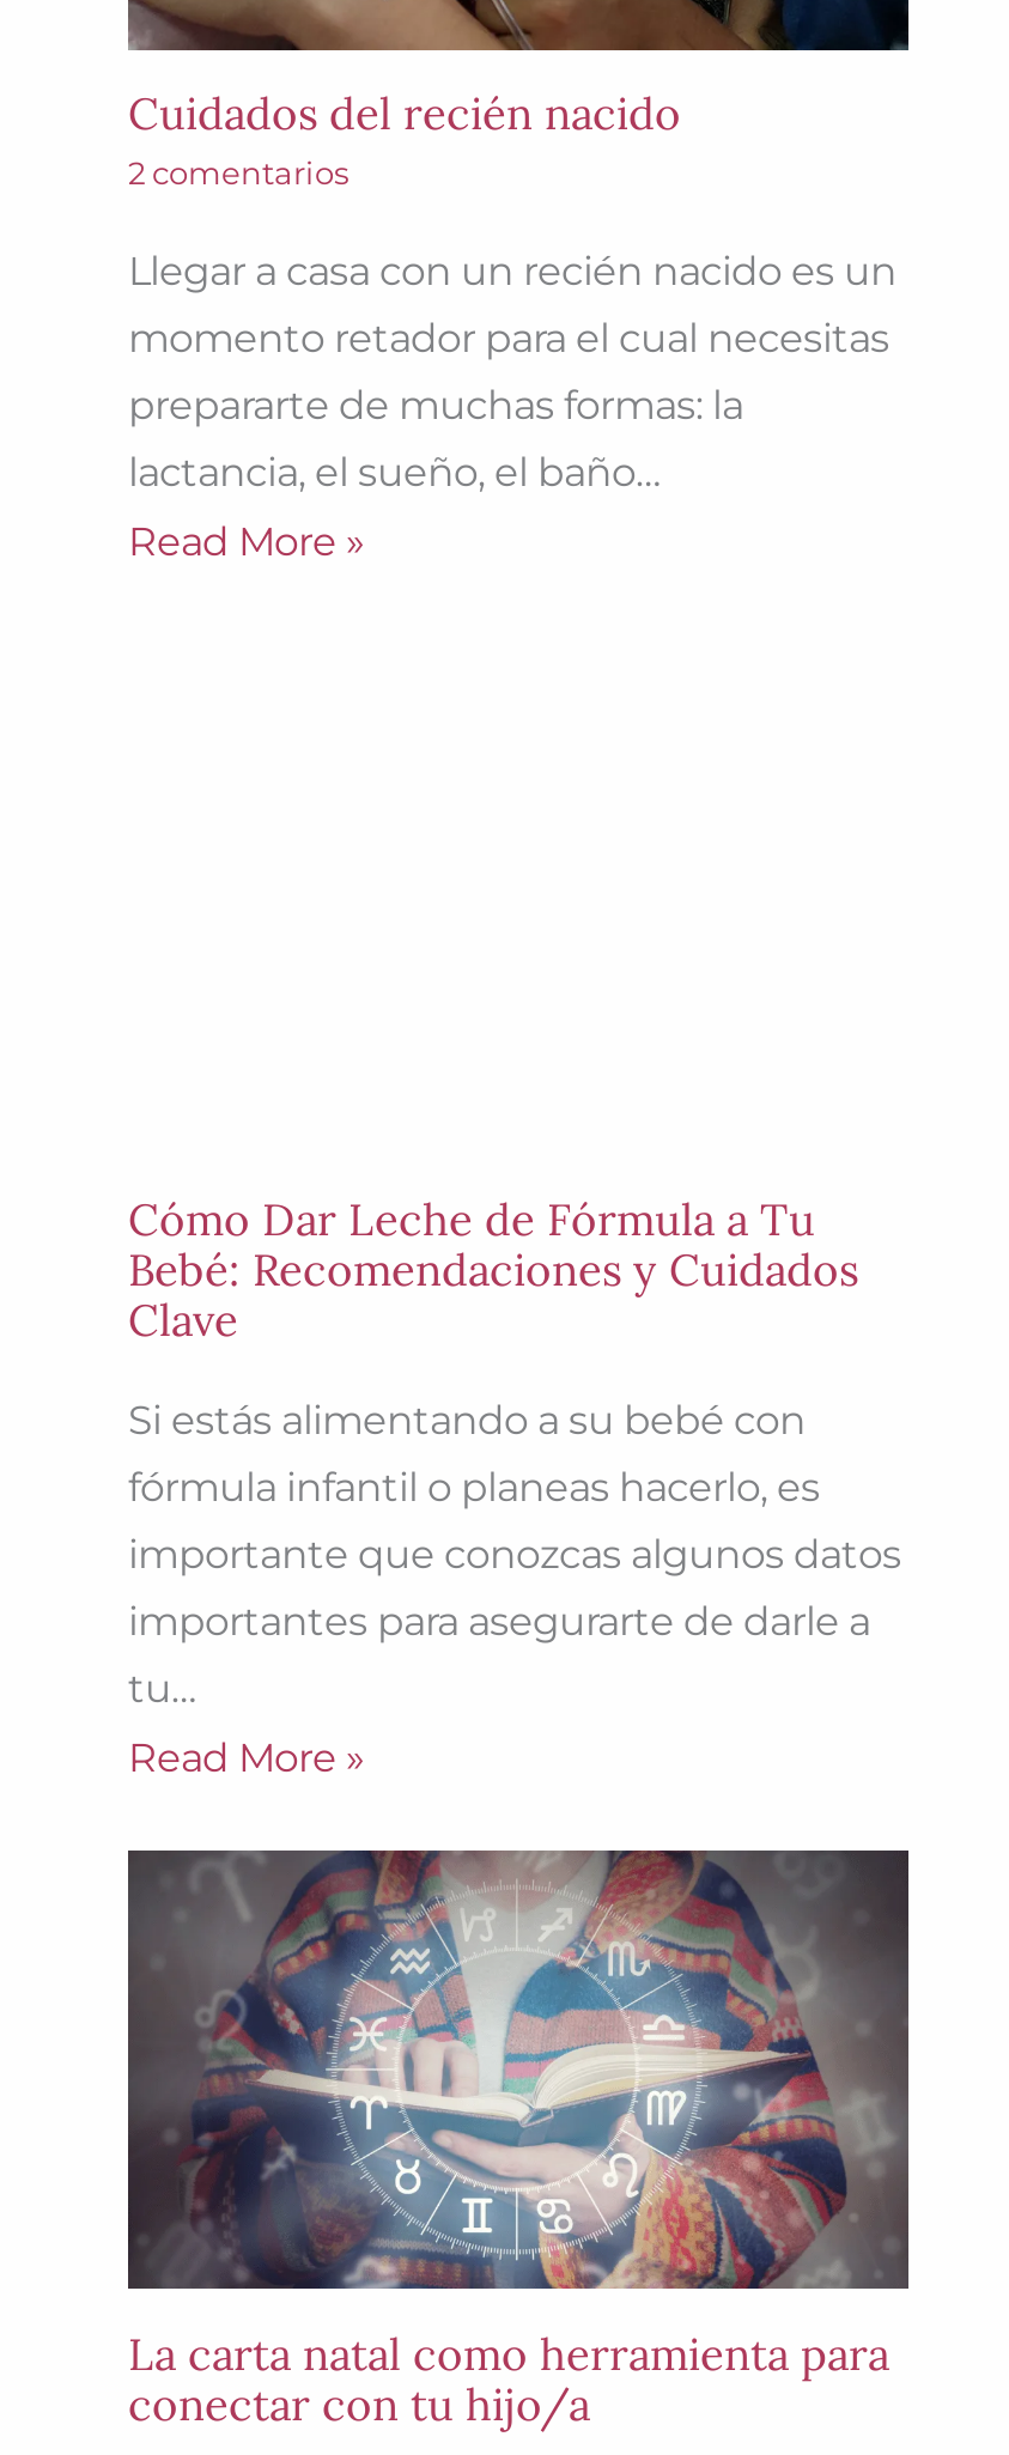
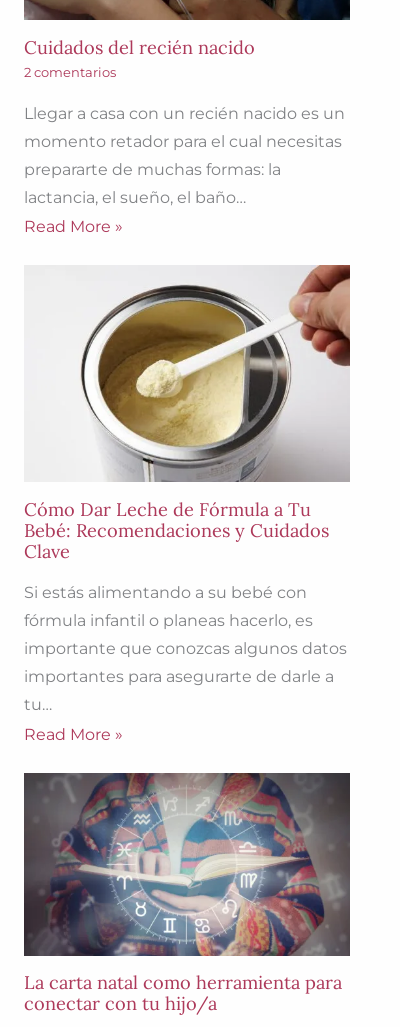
+ [image]
